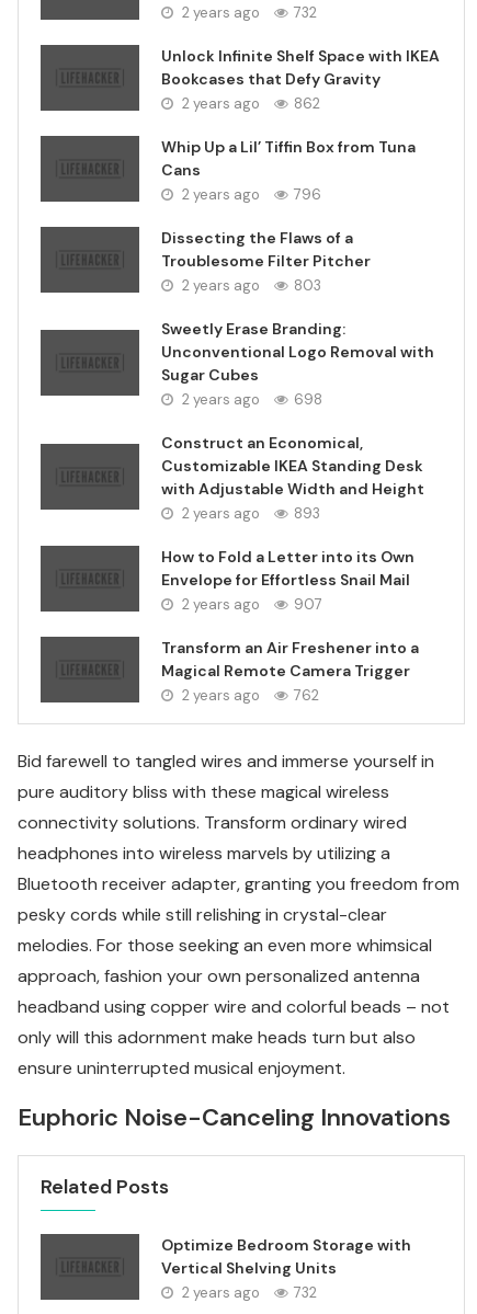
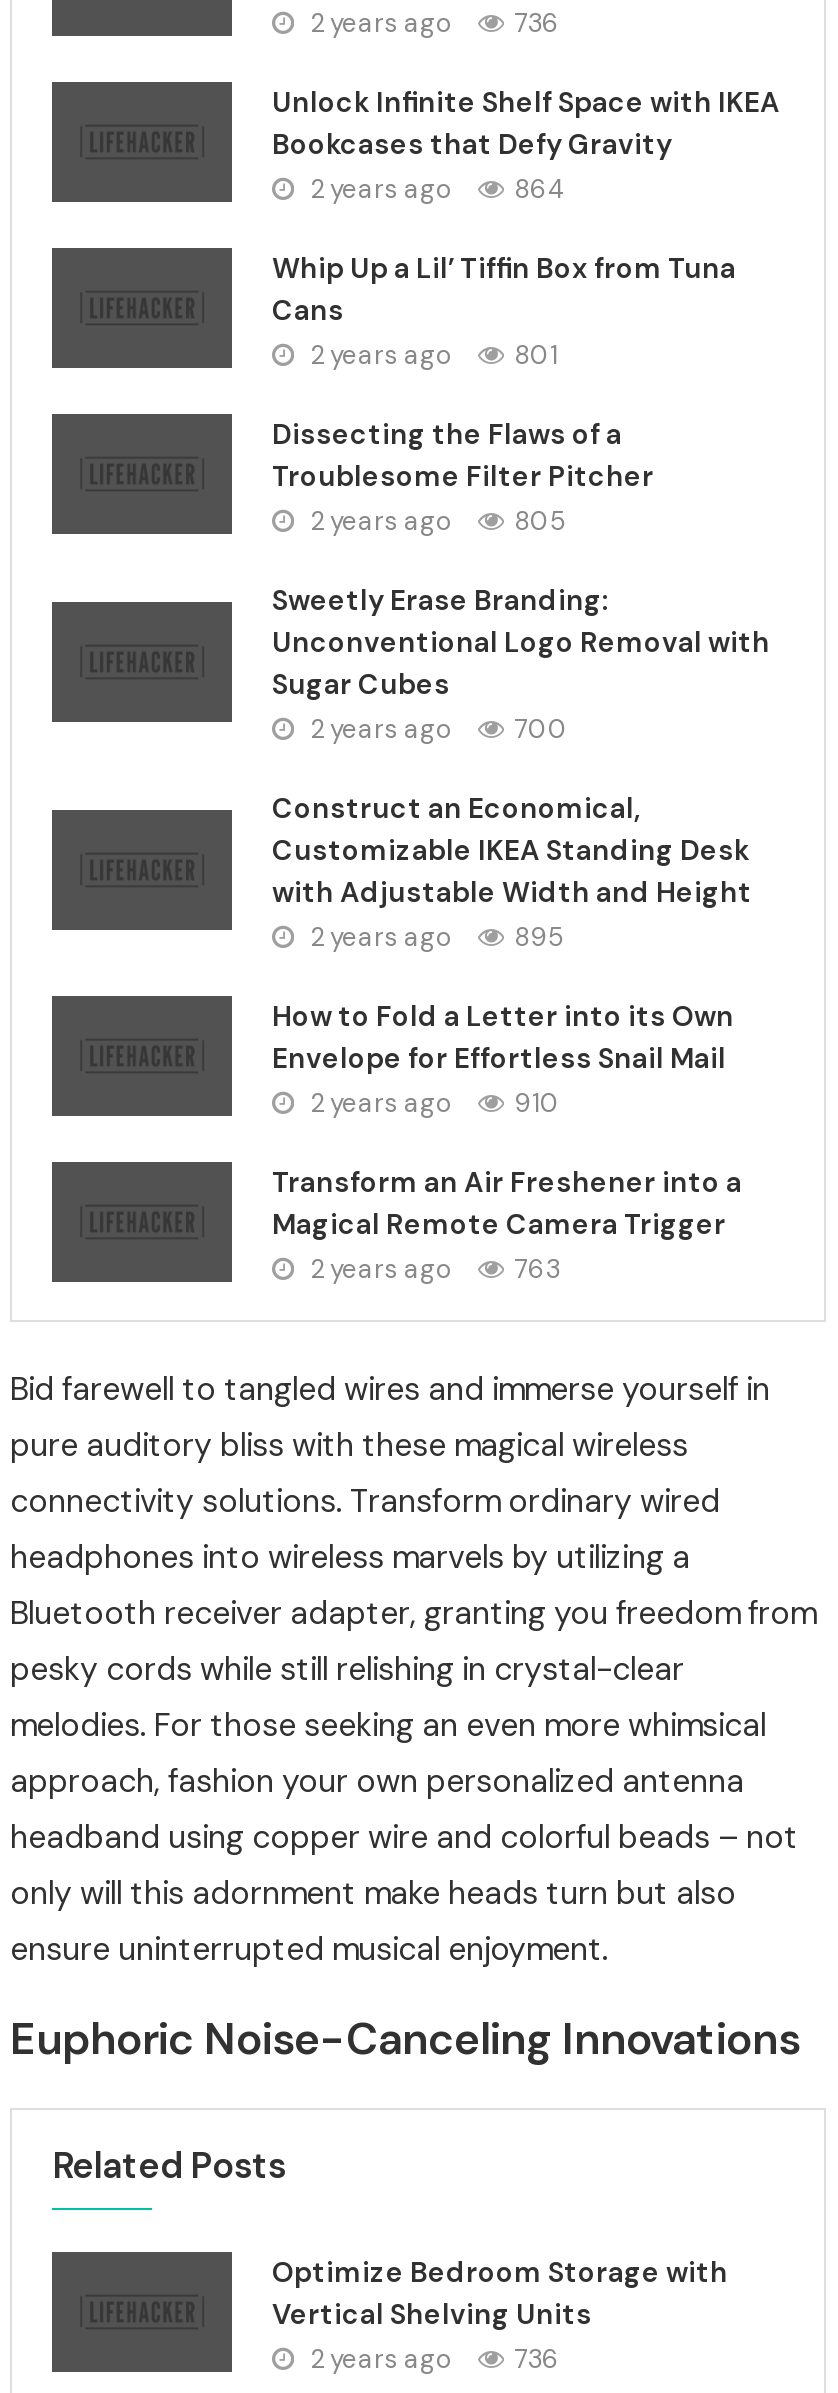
- 2 years ago 732
+ 2 years ago 736

- 2 years ago 862
+ 2 years ago 864

- 2 years ago 796
+ 2 years ago 801

- 2 years ago 803
+ 2 years ago 805

- 2 years ago 698
+ 2 years ago 700

- 2 years ago 893
+ 2 years ago 895

- 2 years ago 907
+ 2 years ago 910

- 2 years ago 762
+ 2 years ago 763

- 2 years ago 732
+ 2 years ago 736
